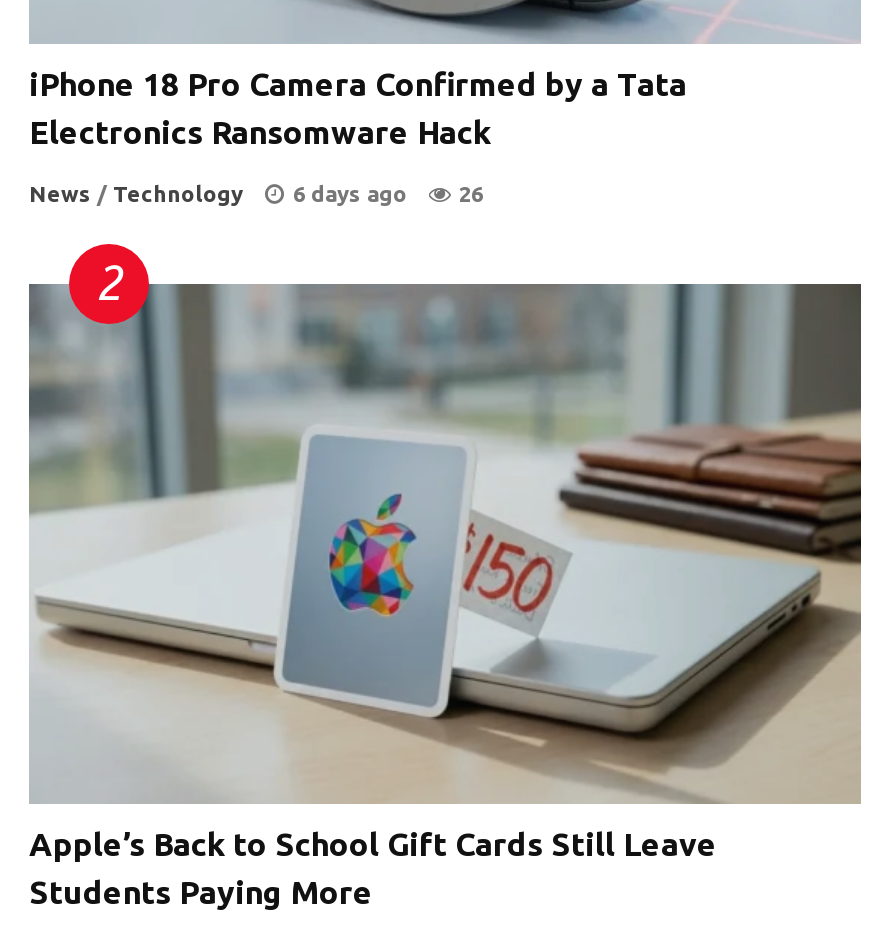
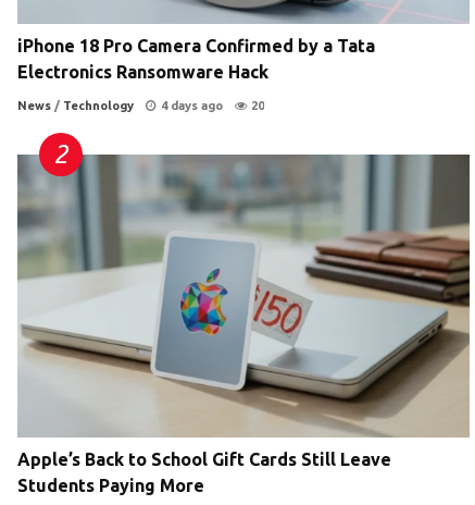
- 6 days ago
+ 4 days ago

- 26
+ 20
